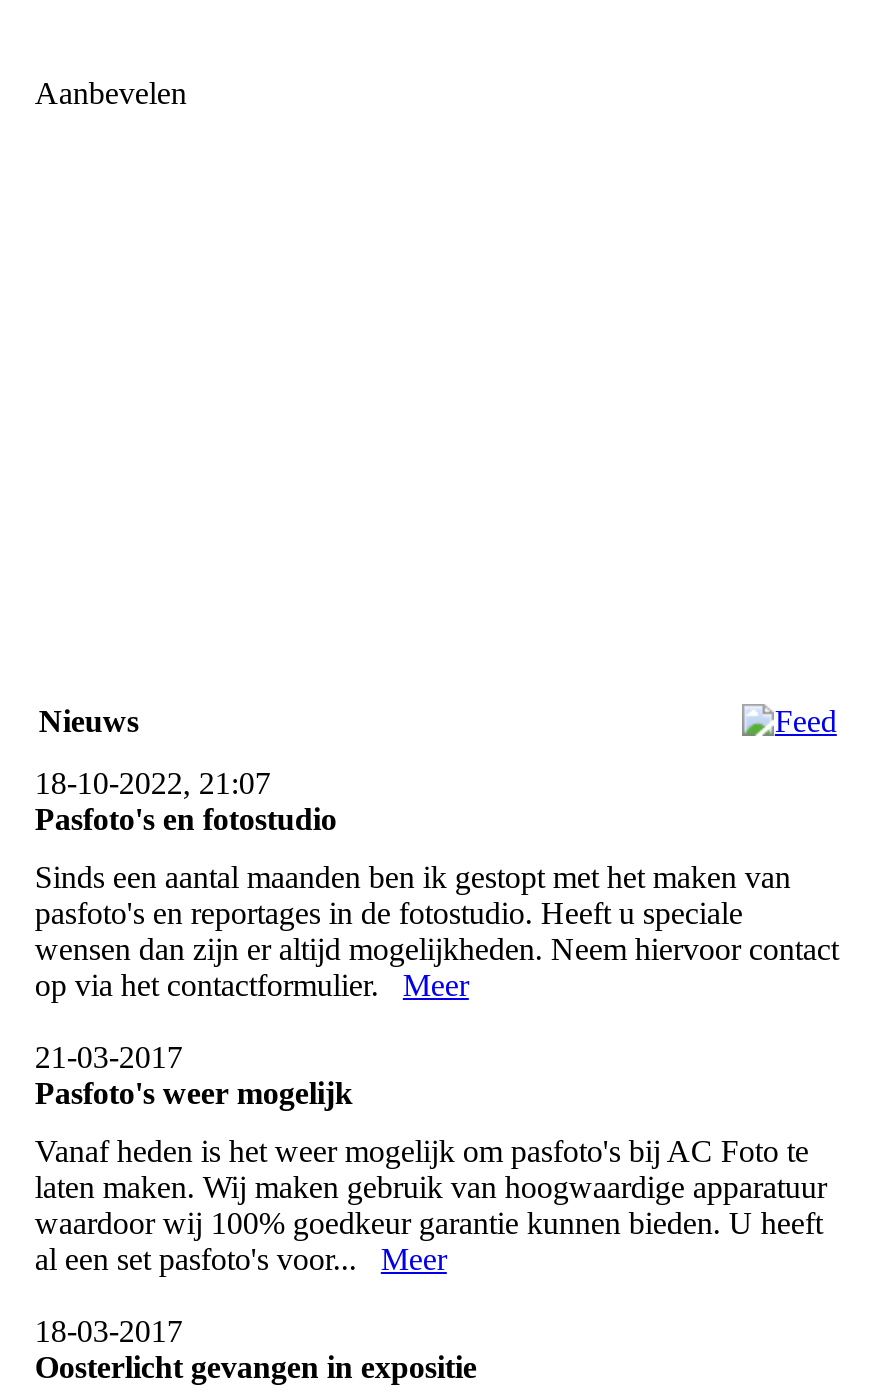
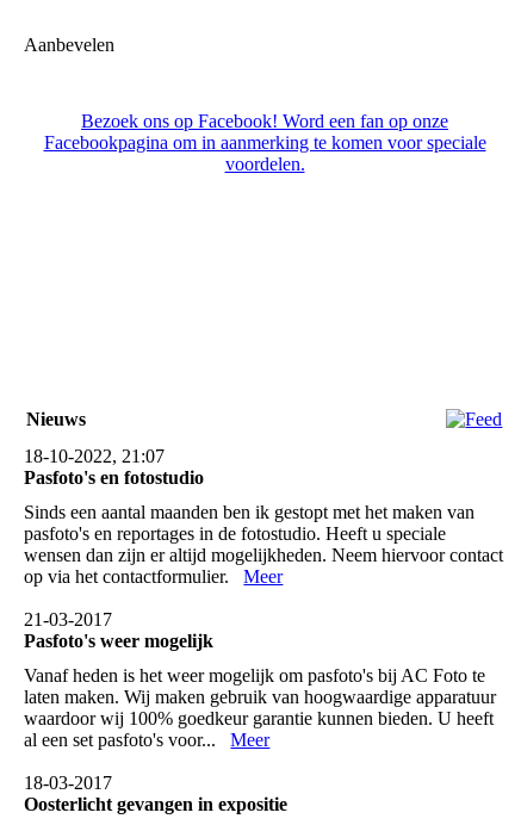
+ Bezoek ons op Facebook! Word een fan op onze
+ Facebookpagina om in aanmerking te komen voor speciale
+ voordelen.
